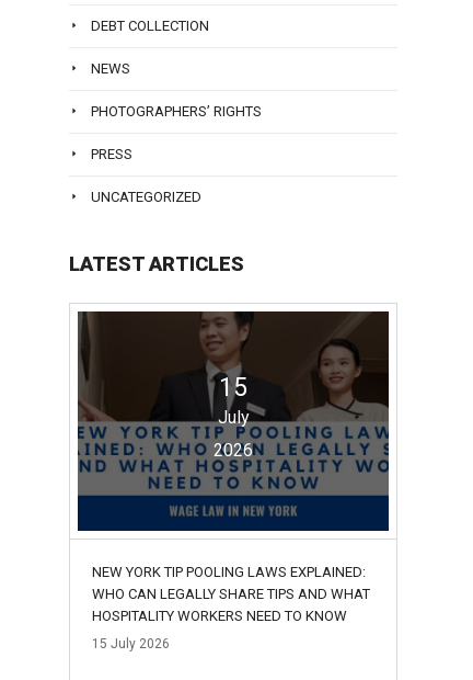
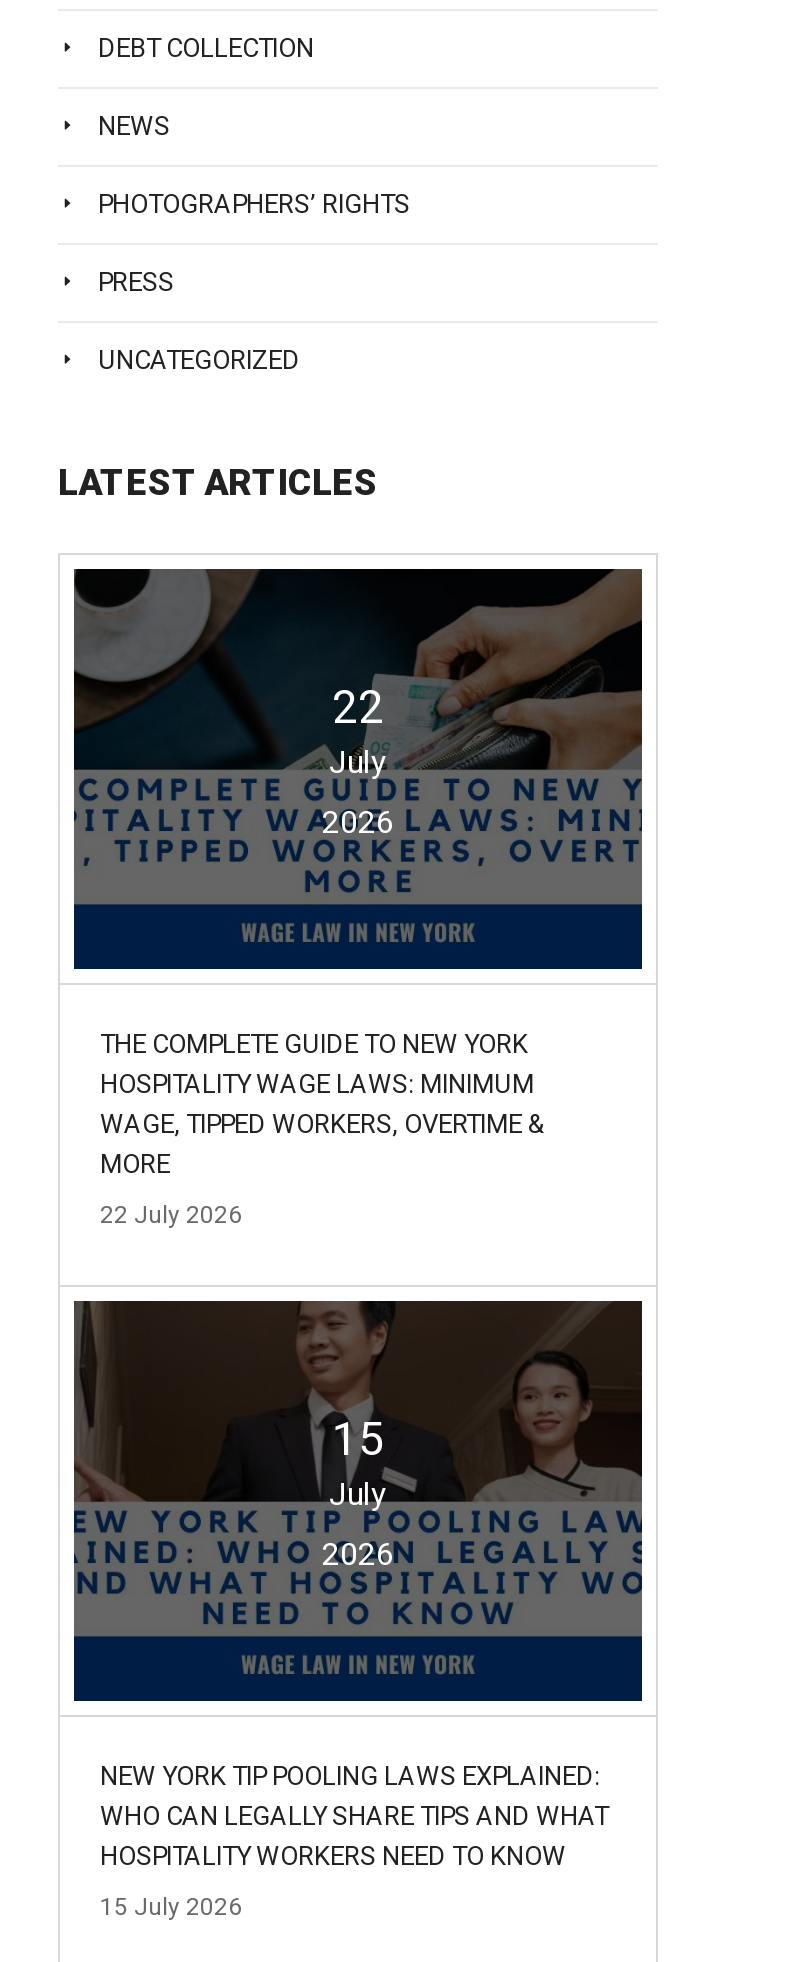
+ [image]
+ 22
+ July
+ 2026

+ THE COMPLETE GUIDE TO NEW YORK
+ HOSPITALITY WAGE LAWS: MINIMUM
+ WAGE, TIPPED WORKERS, OVERTIME &
+ MORE
+ 22 July 2026
